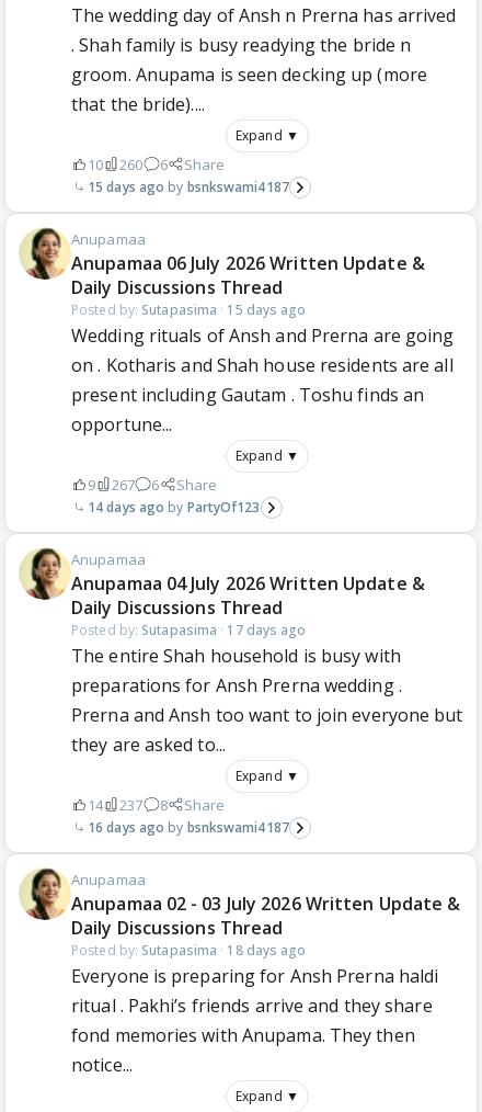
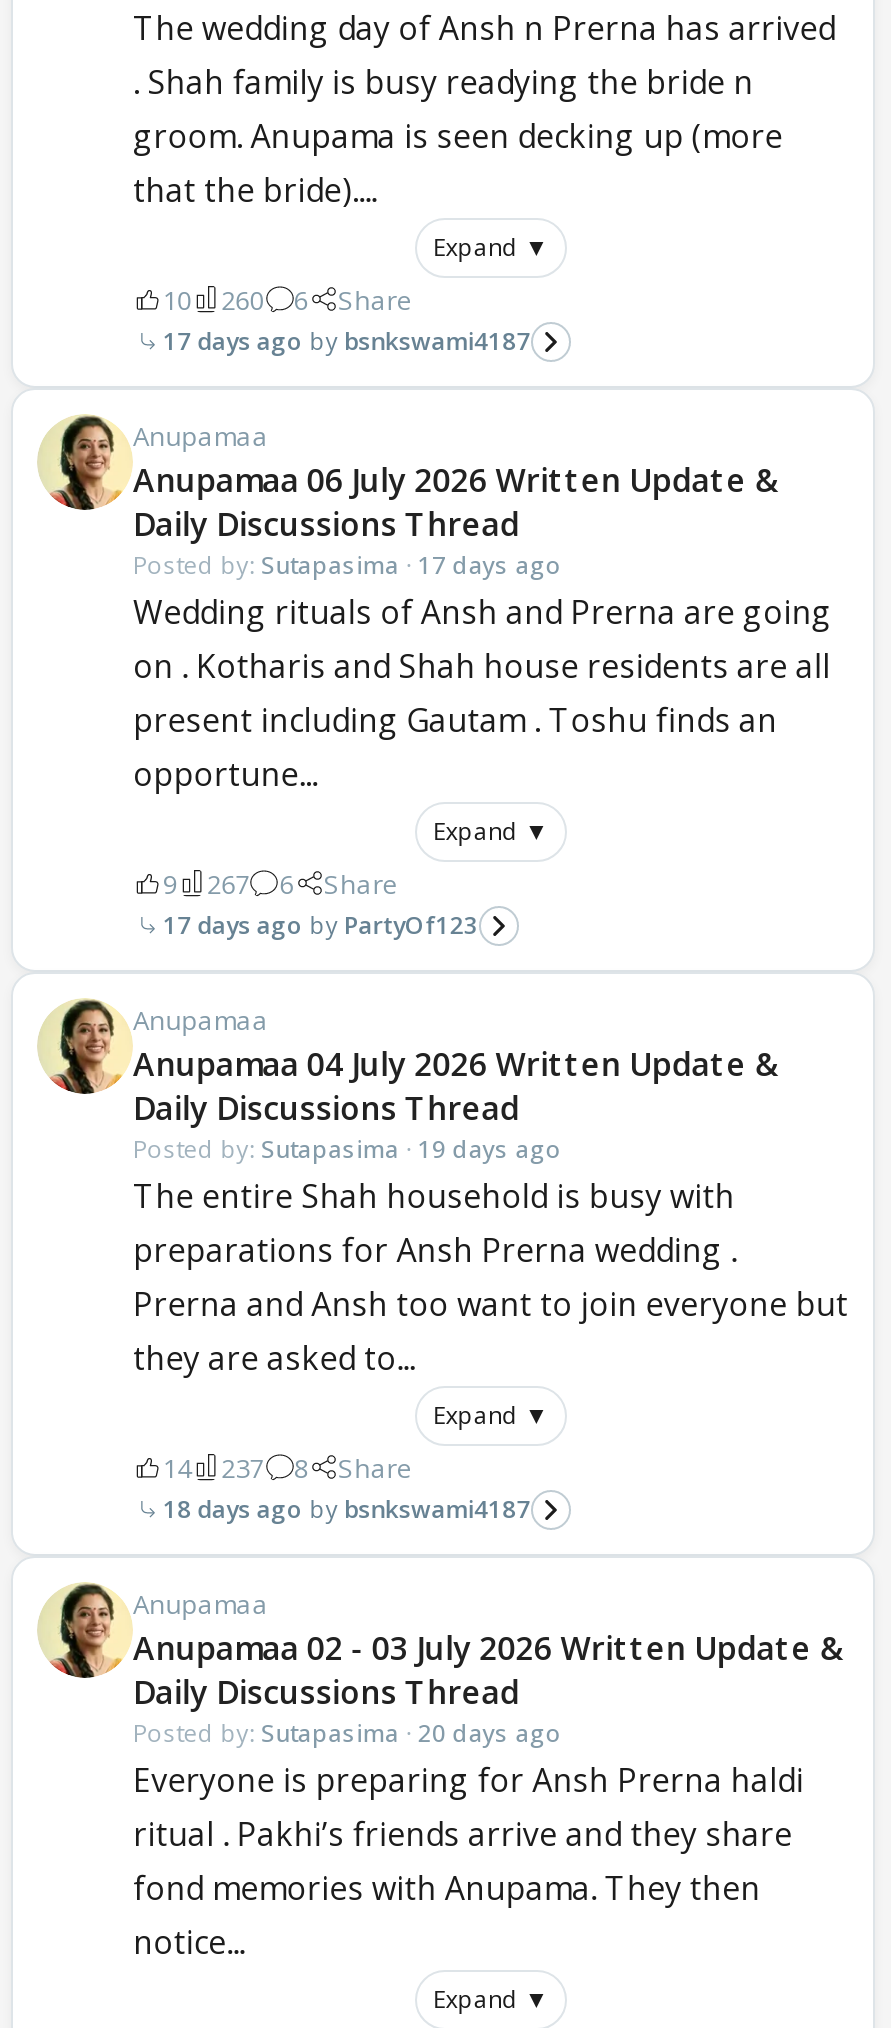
- 15 days ago bsnkswami4187
+ 17 days ago bsnkswami4187

- Posted by: Sutapasima · 15 days ago

- 14 days ago PartyOf123
+ 17 days ago PartyOf123

moved up: Posted by: Sutapasima · 17 days ago

+ Posted by: Sutapasima · 19 days ago

- 16 days ago bsnkswami4187
+ 18 days ago bsnkswami4187

- Posted by: Sutapasima · 18 days ago
+ Posted by: Sutapasima · 20 days ago
